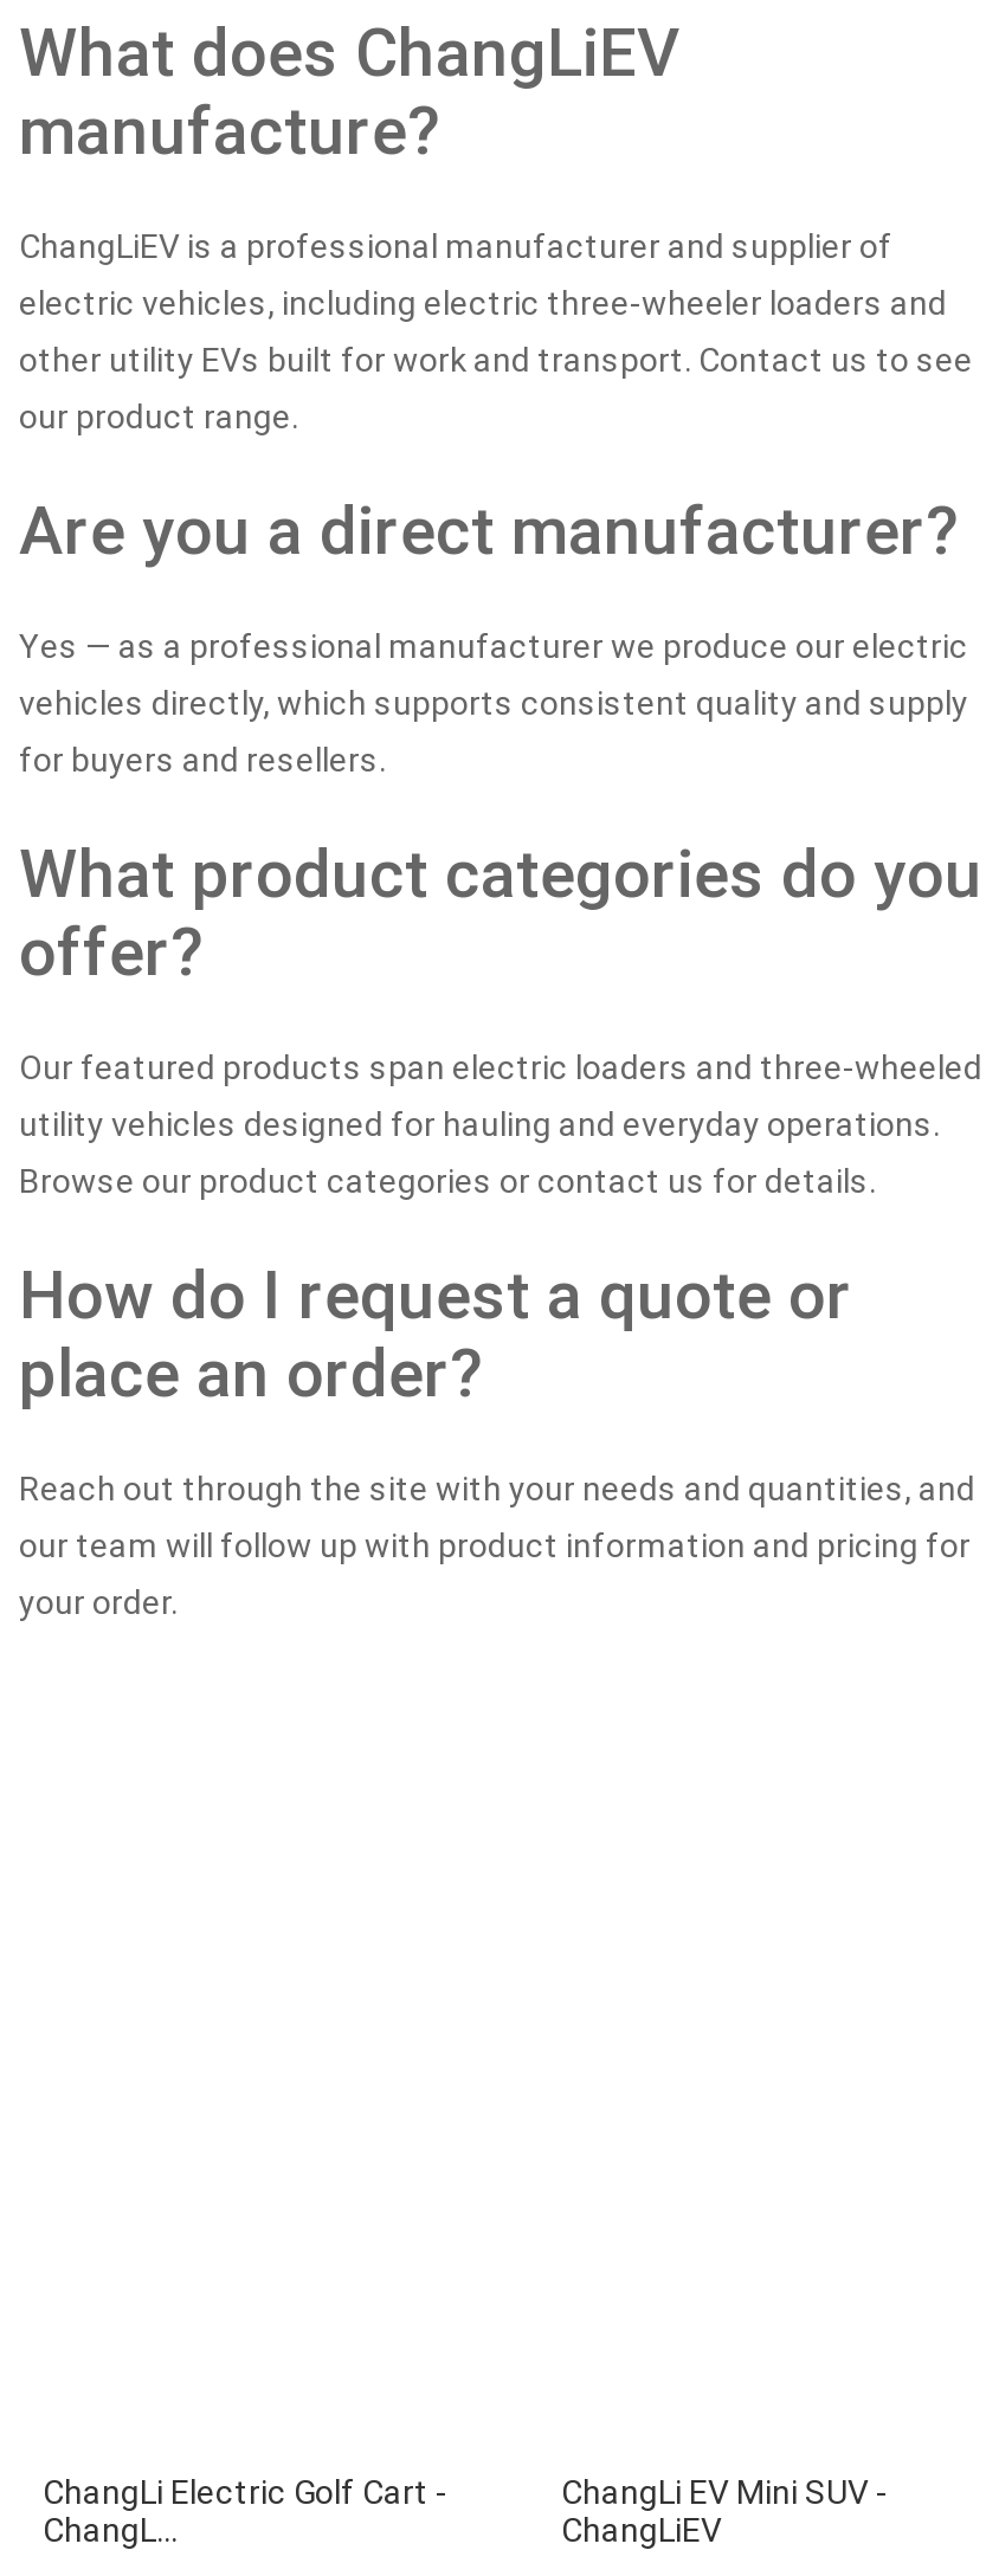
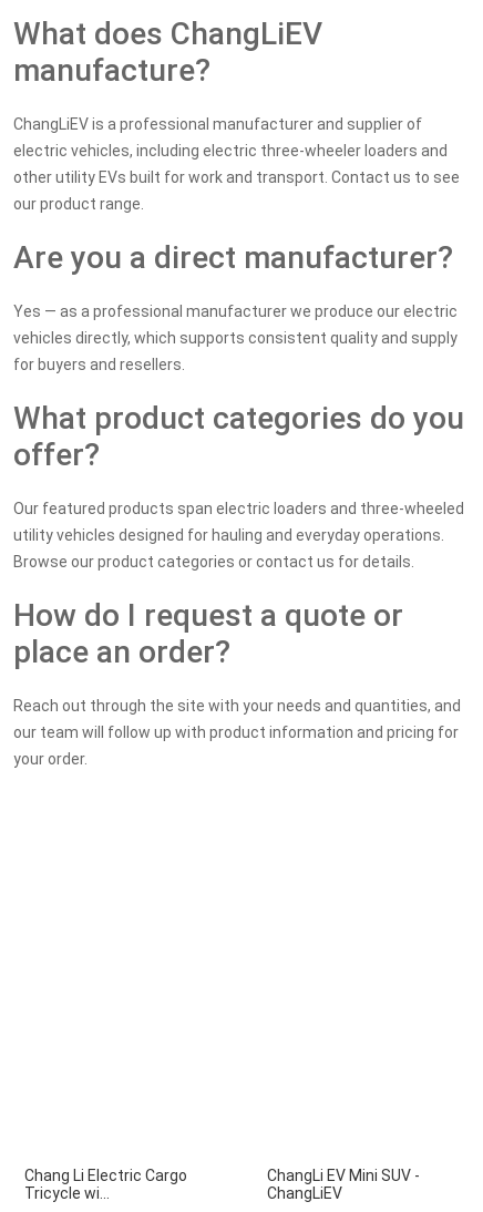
- ChangLi Electric Golf Cart -
- ChangL...
+ Chang Li Electric Cargo
+ Tricycle wi...
